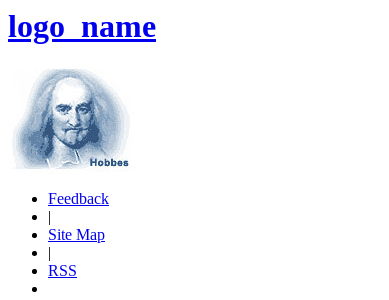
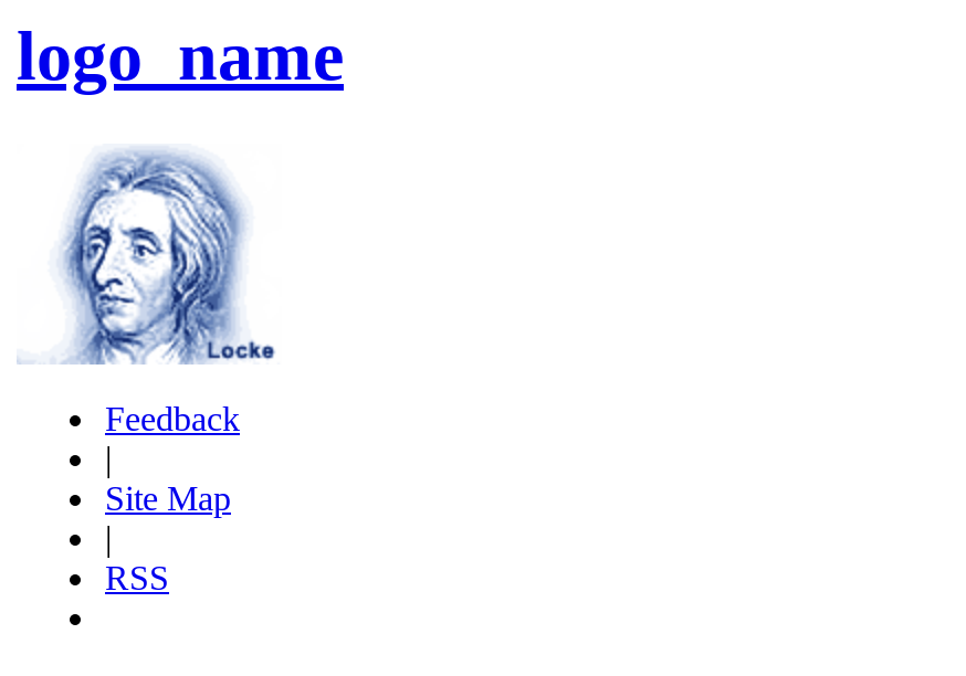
- [image]
+ [image]
